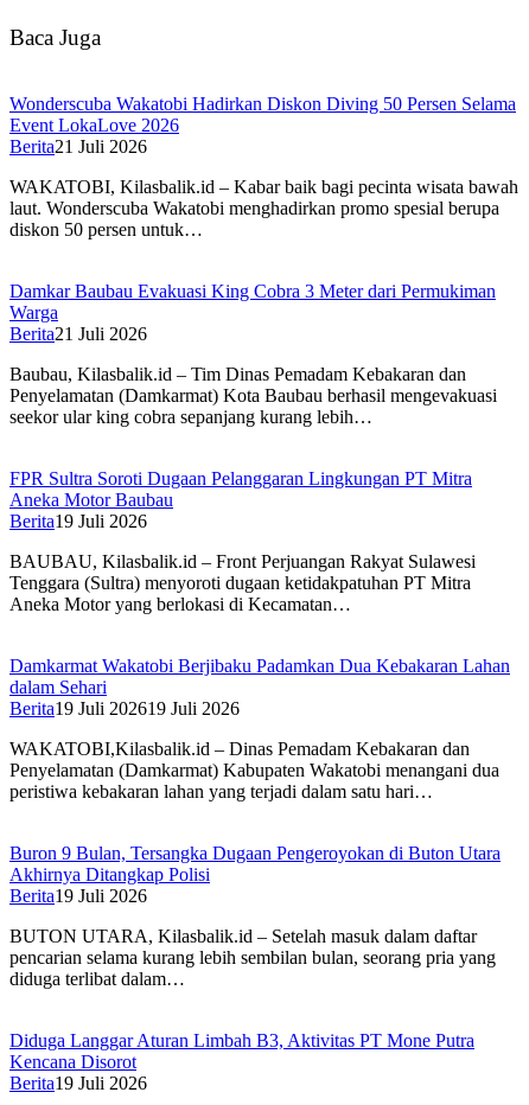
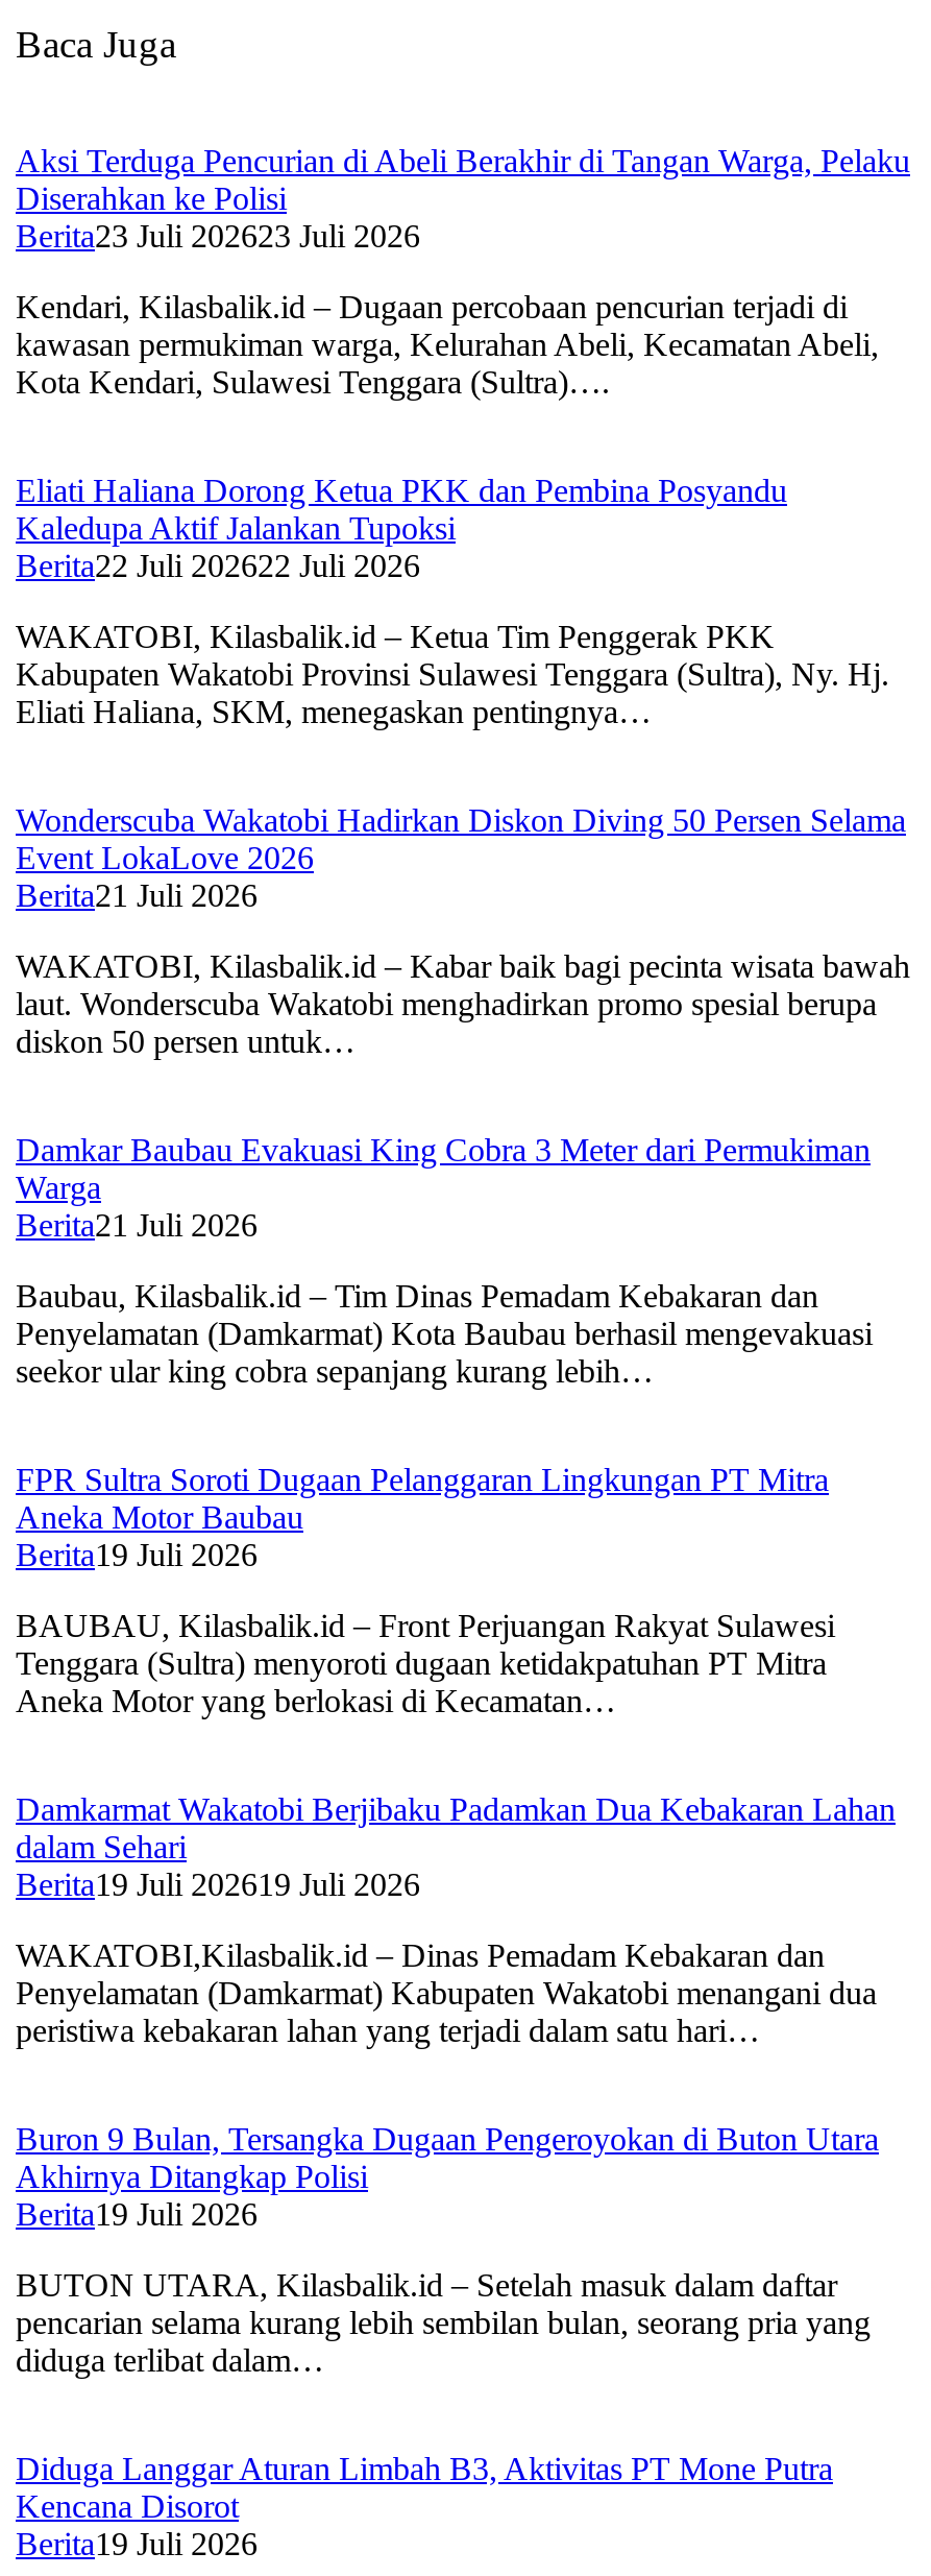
+ Aksi Terduga Pencurian di Abeli Berakhir di Tangan Warga, Pelaku
+ Diserahkan ke Polisi
+ Berita23 Juli 202623 Juli 2026
+ Kendari, Kilasbalik.id – Dugaan percobaan pencurian terjadi di
+ kawasan permukiman warga, Kelurahan Abeli, Kecamatan Abeli,
+ Kota Kendari, Sulawesi Tenggara (Sultra)….
+ Eliati Haliana Dorong Ketua PKK dan Pembina Posyandu
+ Kaledupa Aktif Jalankan Tupoksi
+ Berita22 Juli 202622 Juli 2026
+ WAKATOBI, Kilasbalik.id – Ketua Tim Penggerak PKK
+ Kabupaten Wakatobi Provinsi Sulawesi Tenggara (Sultra), Ny. Hj.
+ Eliati Haliana, SKM, menegaskan pentingnya…
